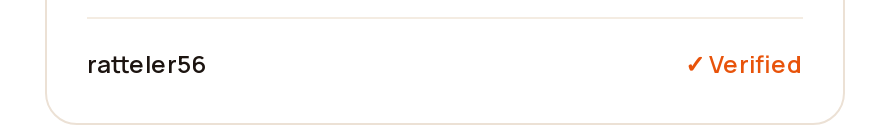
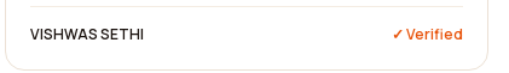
- ratteler56
+ VISHWAS SETHI
